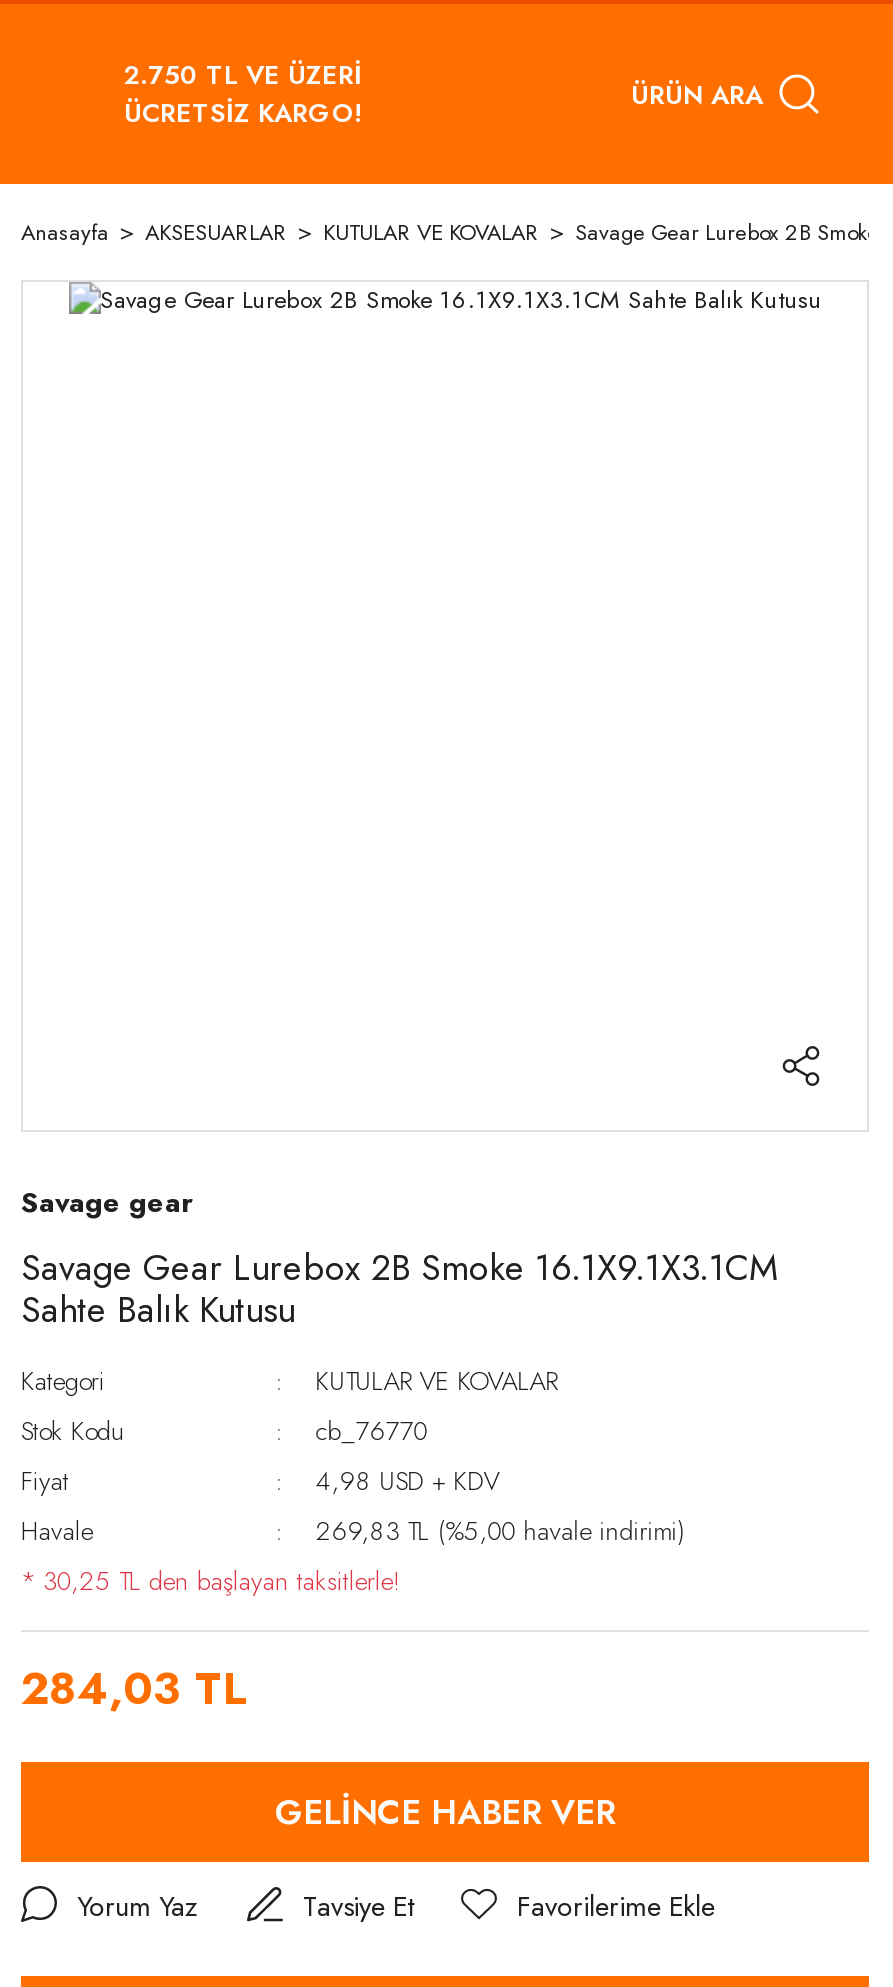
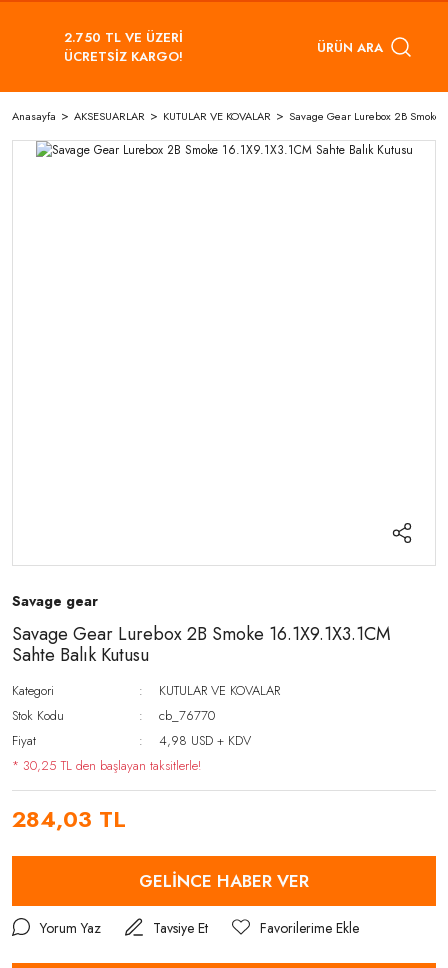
- Havale
- 269,83 TL (%5,00 havale indirimi)
